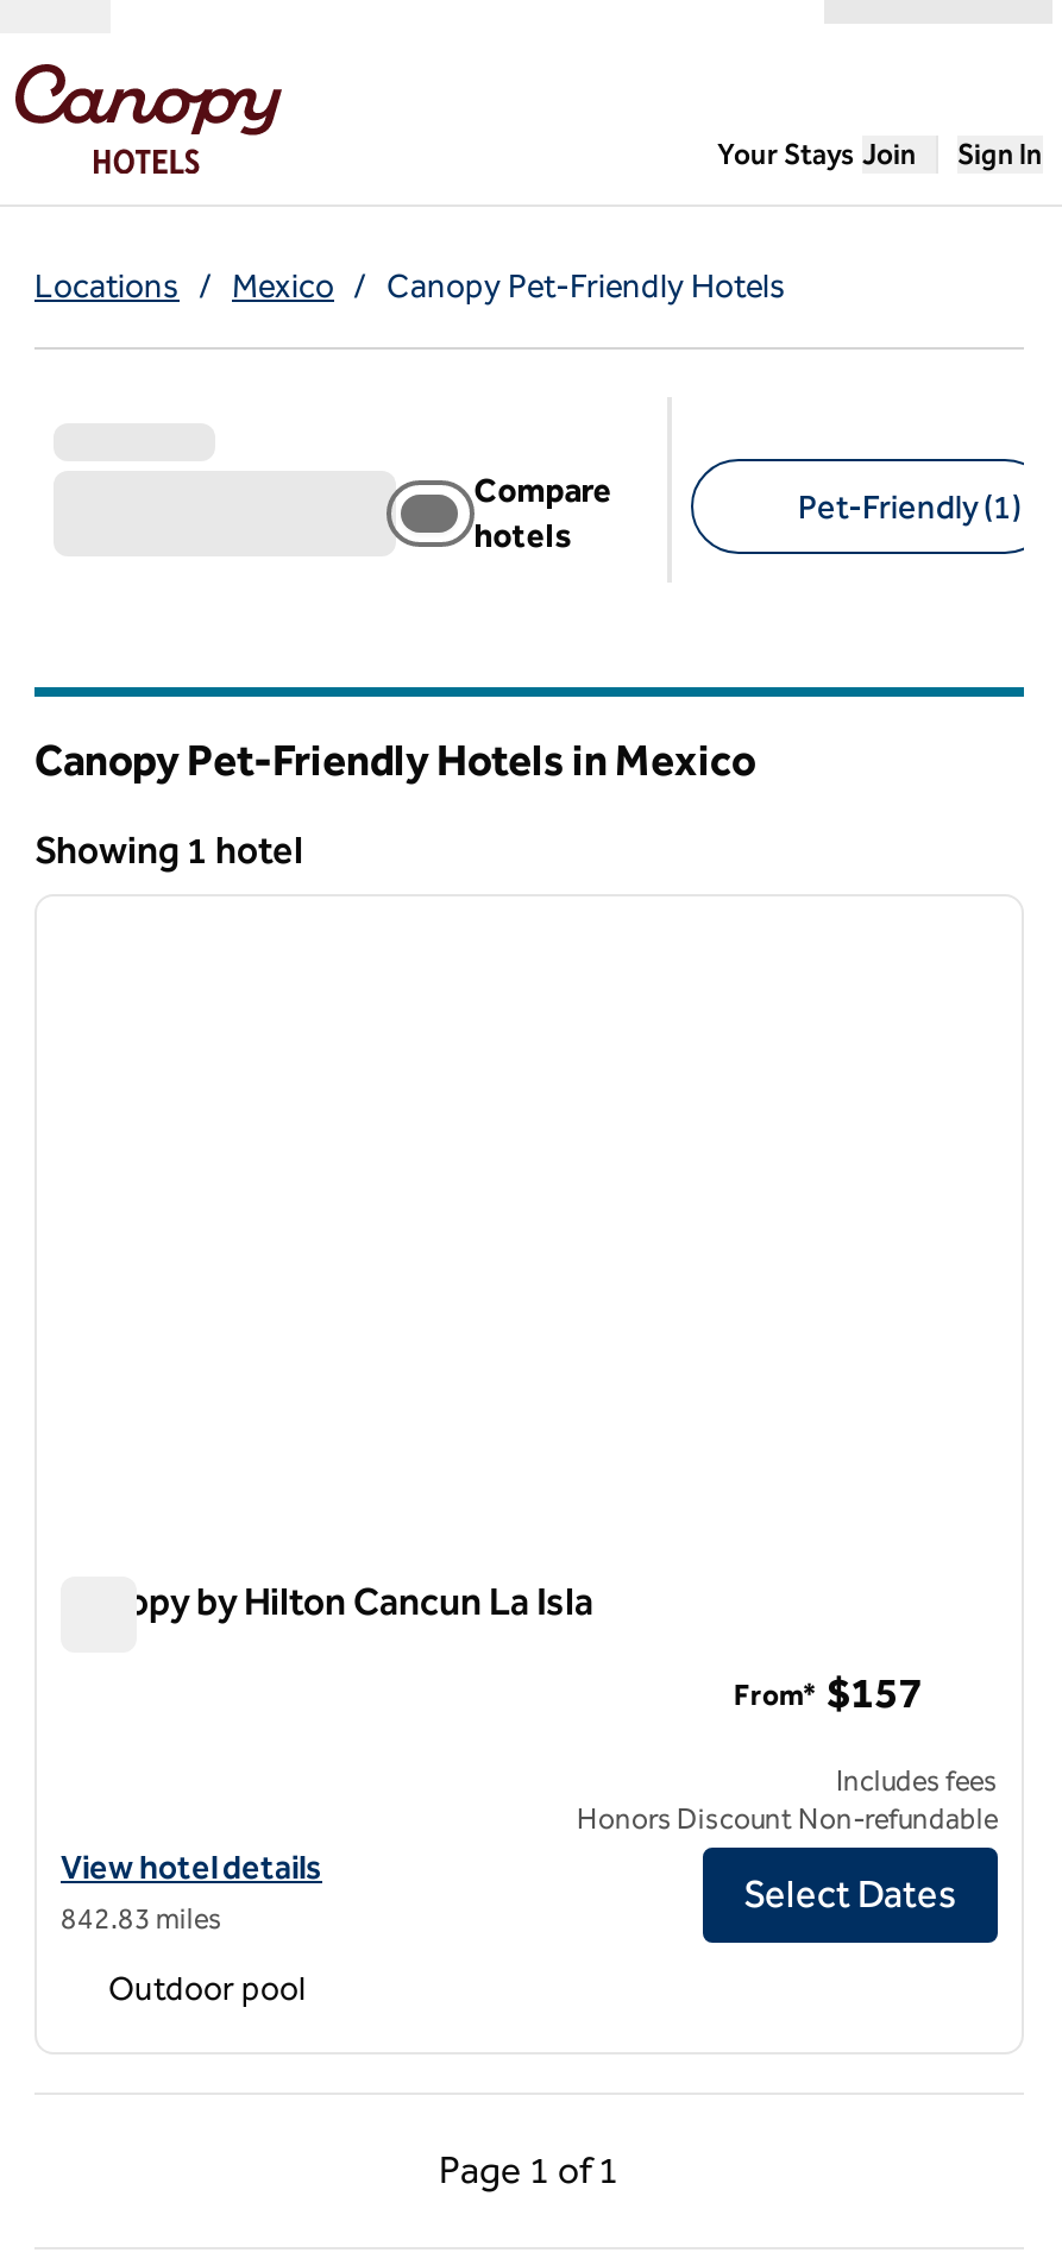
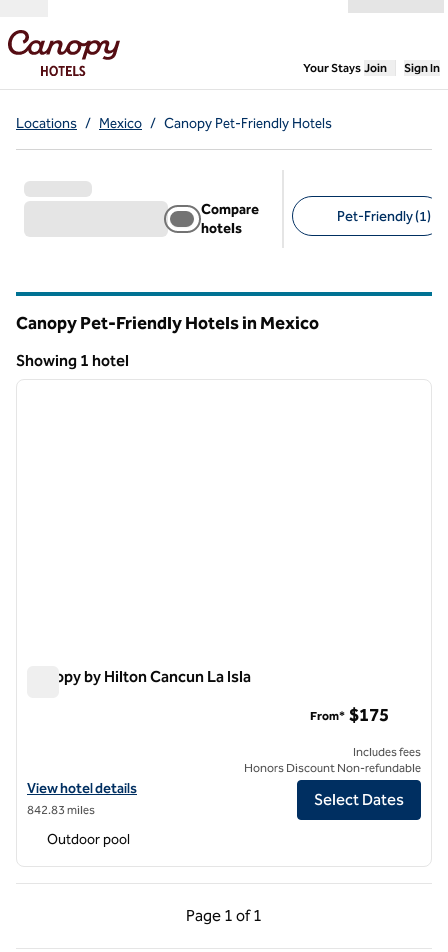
- From* $157
+ From* $175
